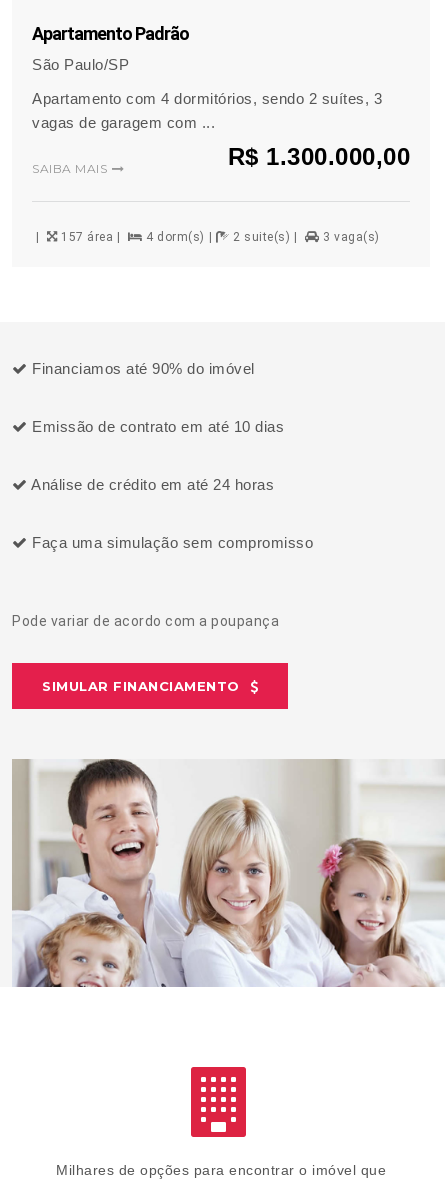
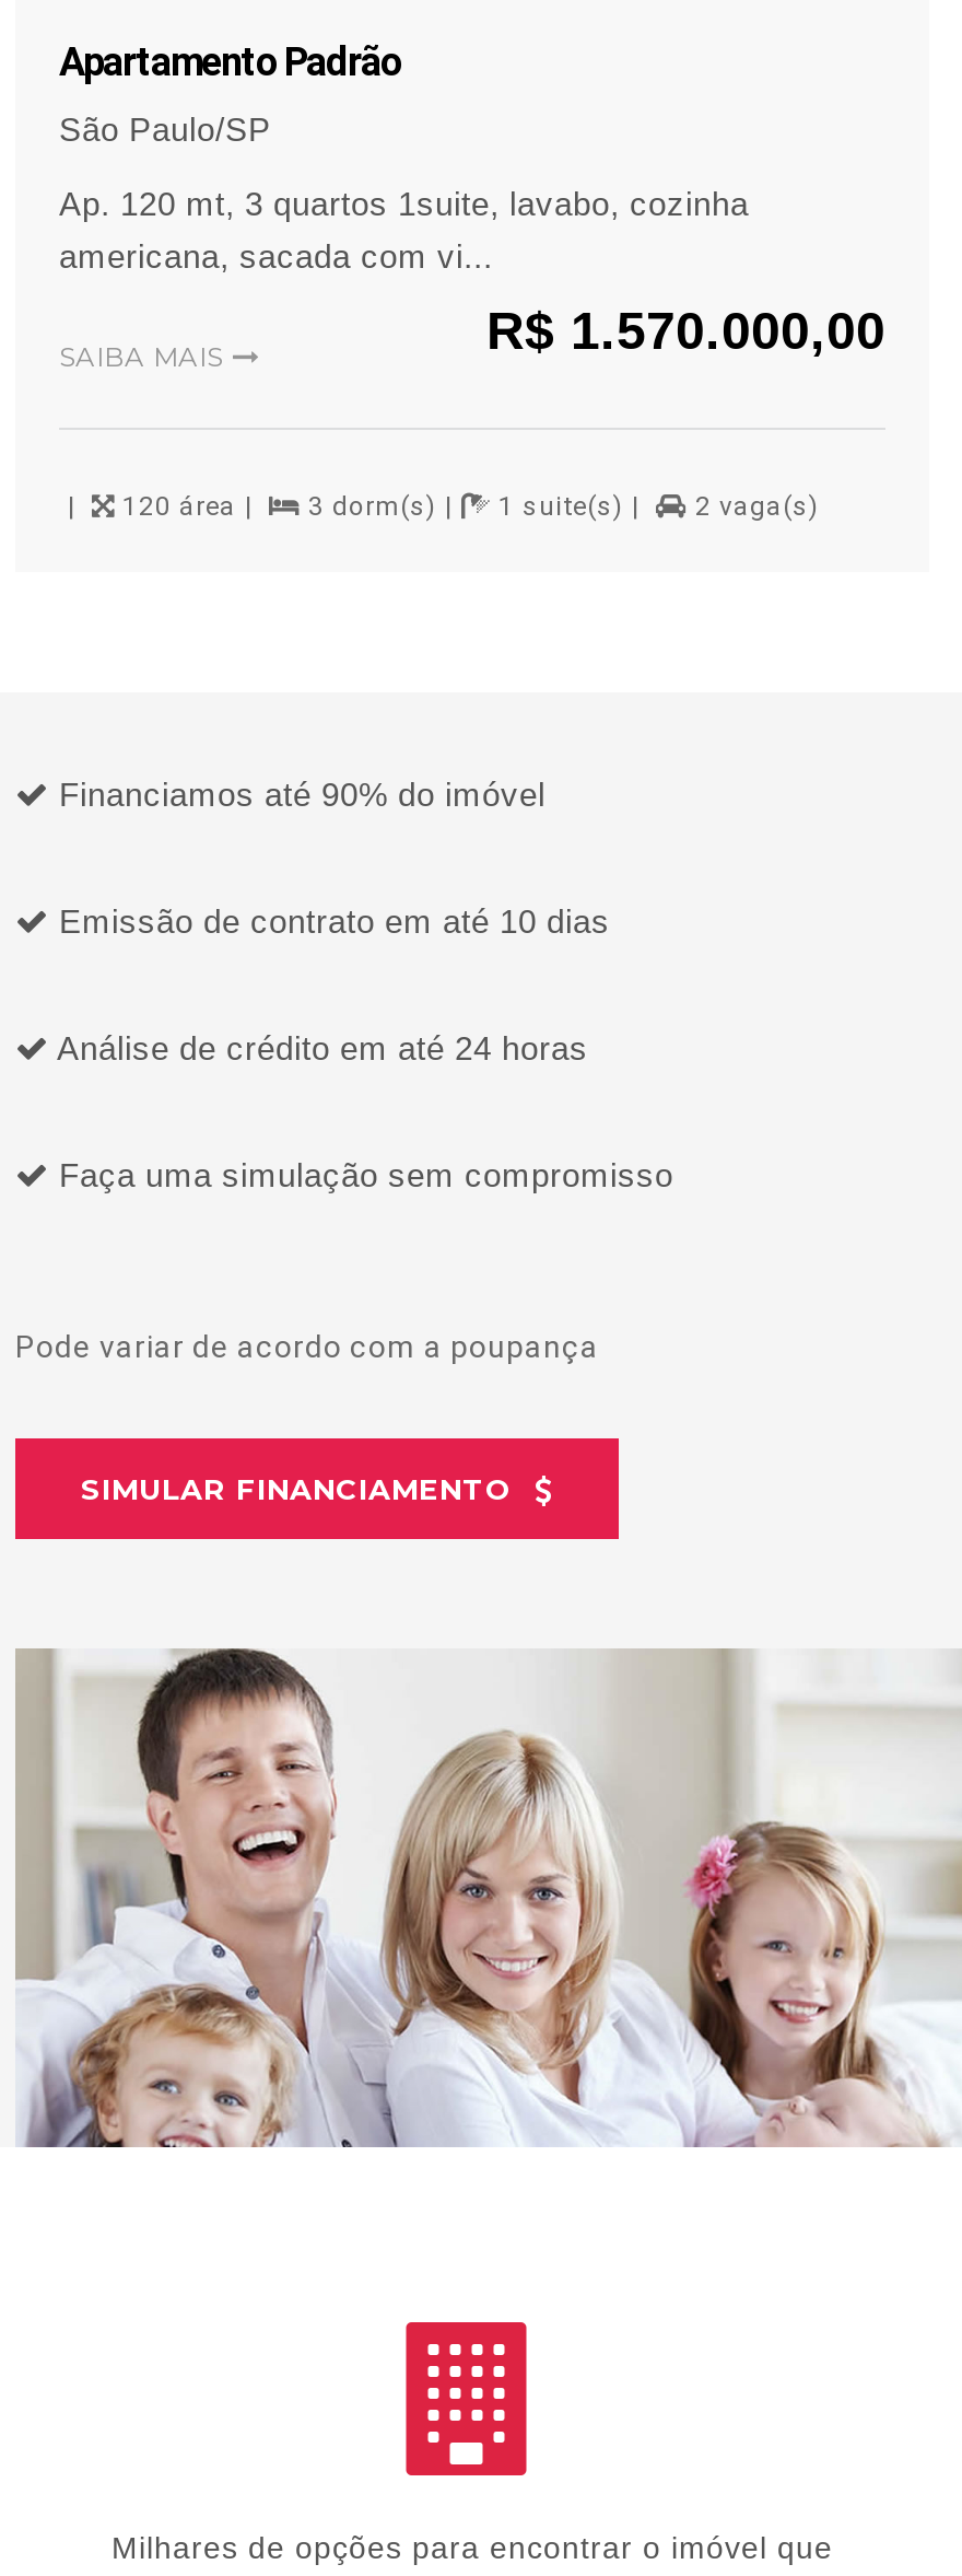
- Apartamento com 4 dormitórios, sendo 2 suítes, 3
- vagas de garagem com ...
- R$ 1.300.000,00
+ Ap. 120 mt, 3 quartos 1suite, lavabo, cozinha
+ americana, sacada com vi...
+ R$ 1.570.000,00

- 157 área
+ 120 área

- 4 dorm(s)
+ 3 dorm(s)

- 2 suite(s)
+ 1 suite(s)

- 3 vaga(s)
+ 2 vaga(s)
